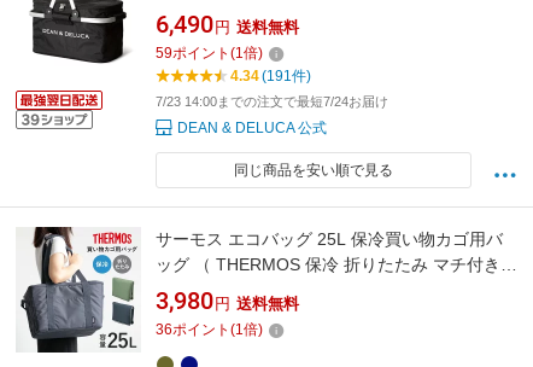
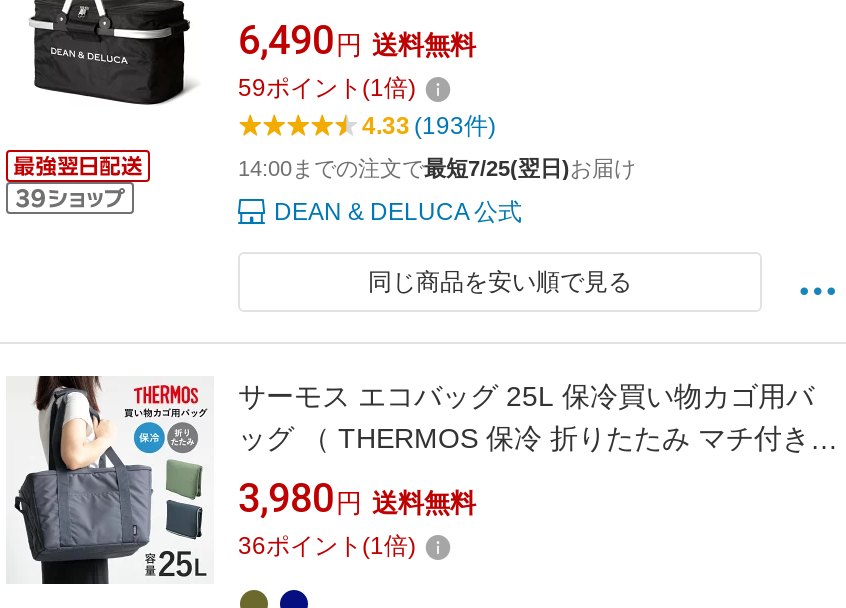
- 4.34 (191件)
+ 4.33 (193件)

- 7/23 14:00までの注文で最短7/24お届け
+ 14:00までの注文で最短7/25(翌日)お届け
